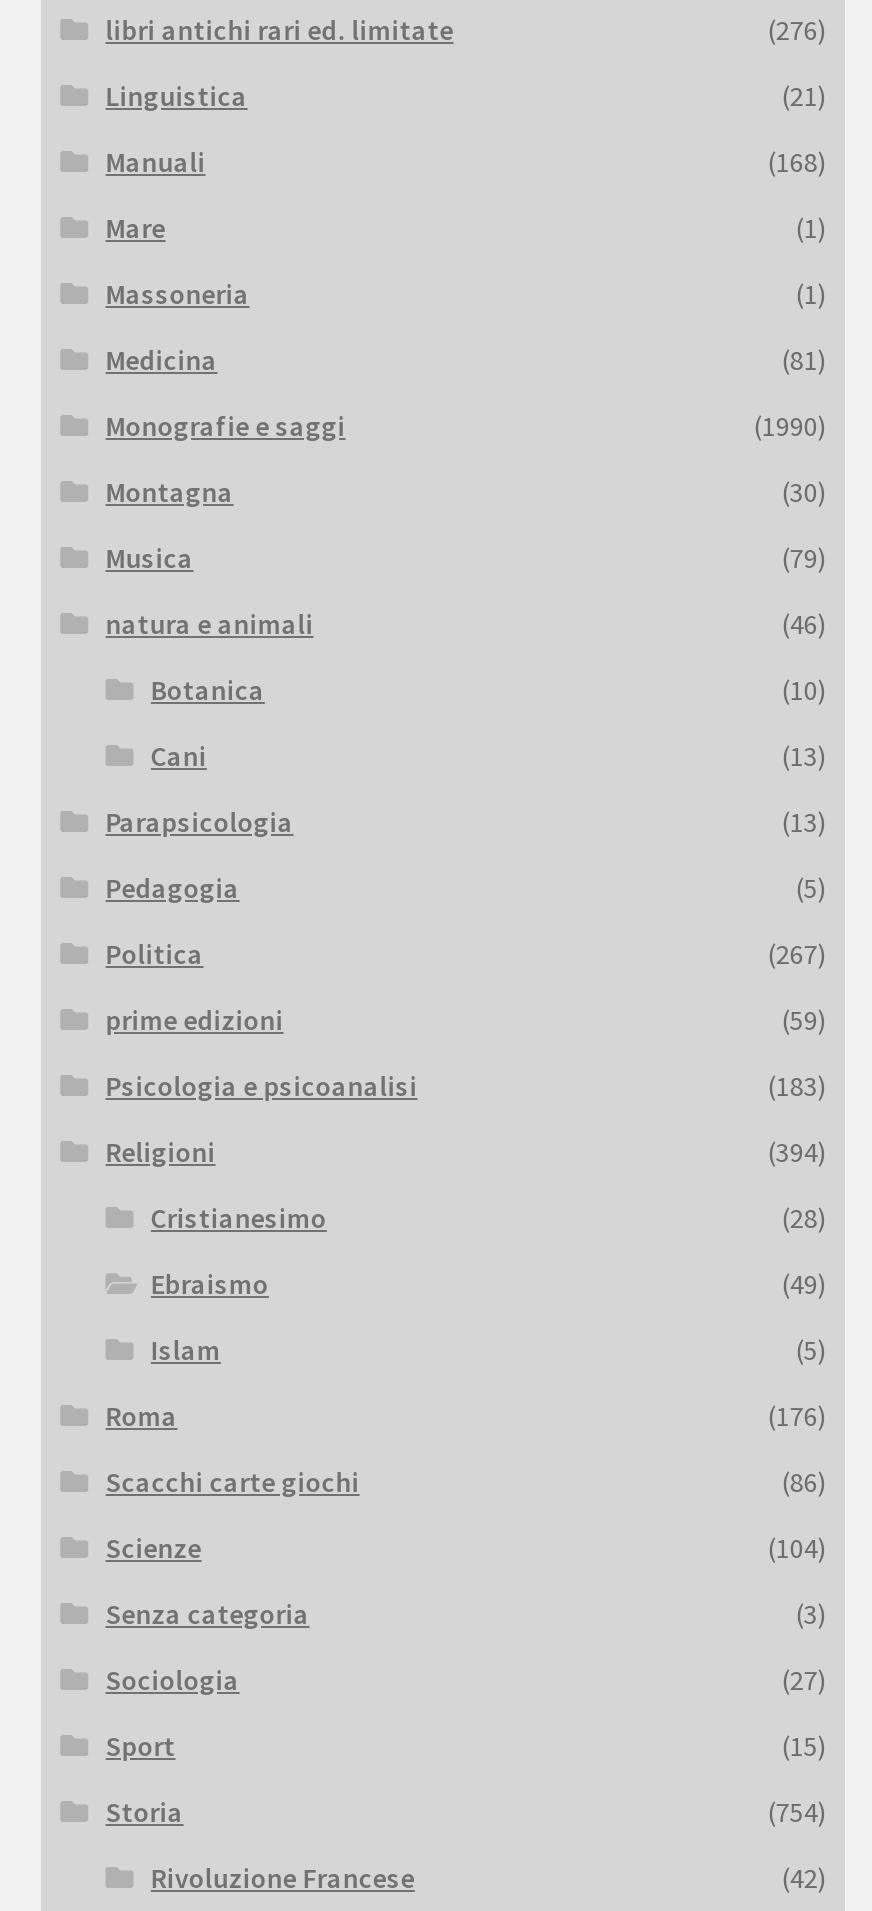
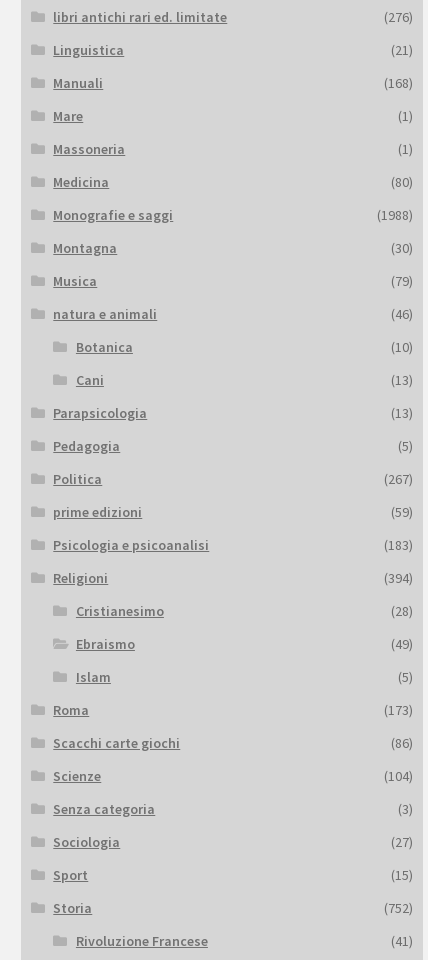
- (81)
+ (80)

- (1990)
+ (1988)

- (176)
+ (173)

- (754)
+ (752)

- (42)
+ (41)
